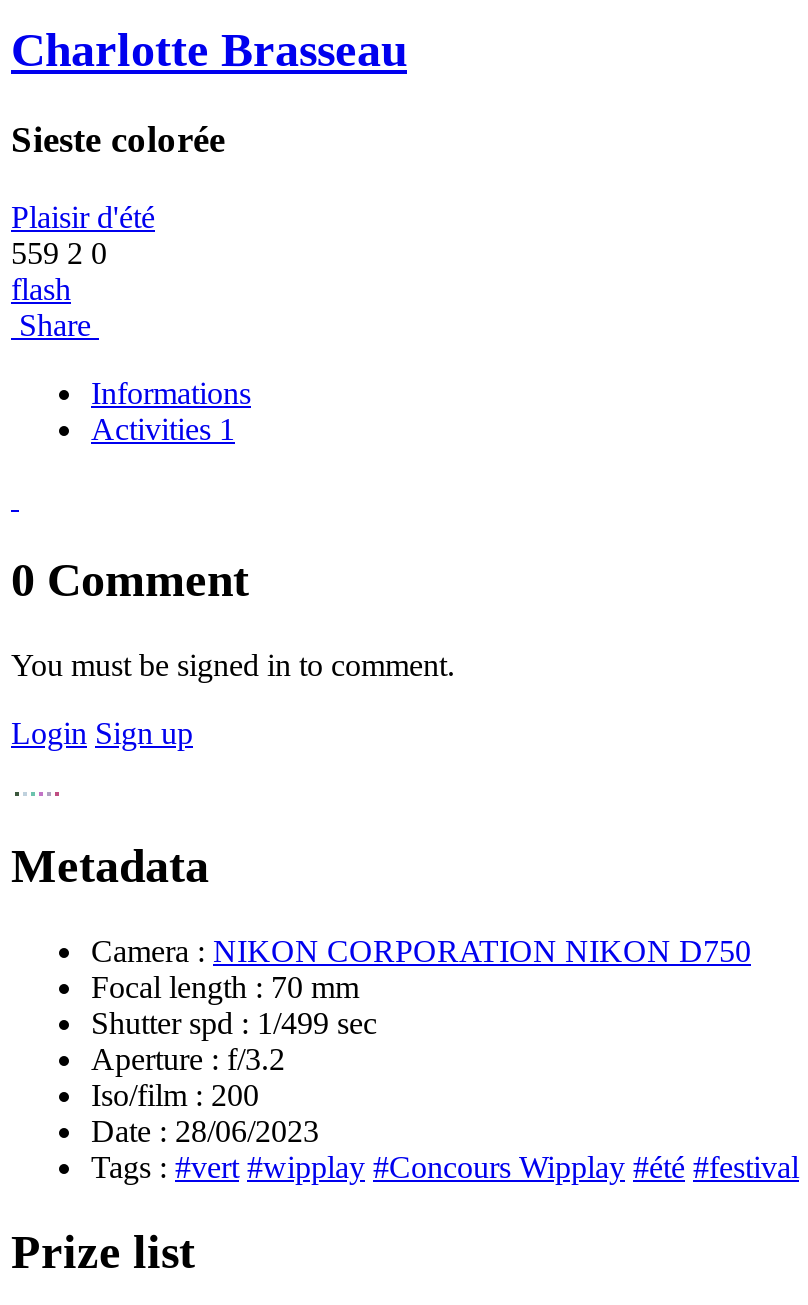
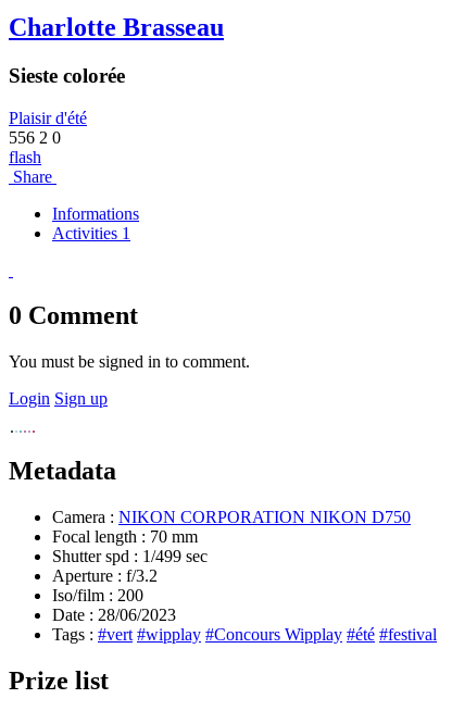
- 559 2 0
+ 556 2 0
